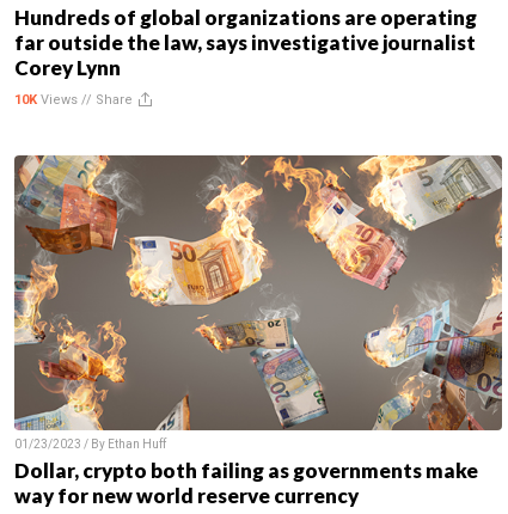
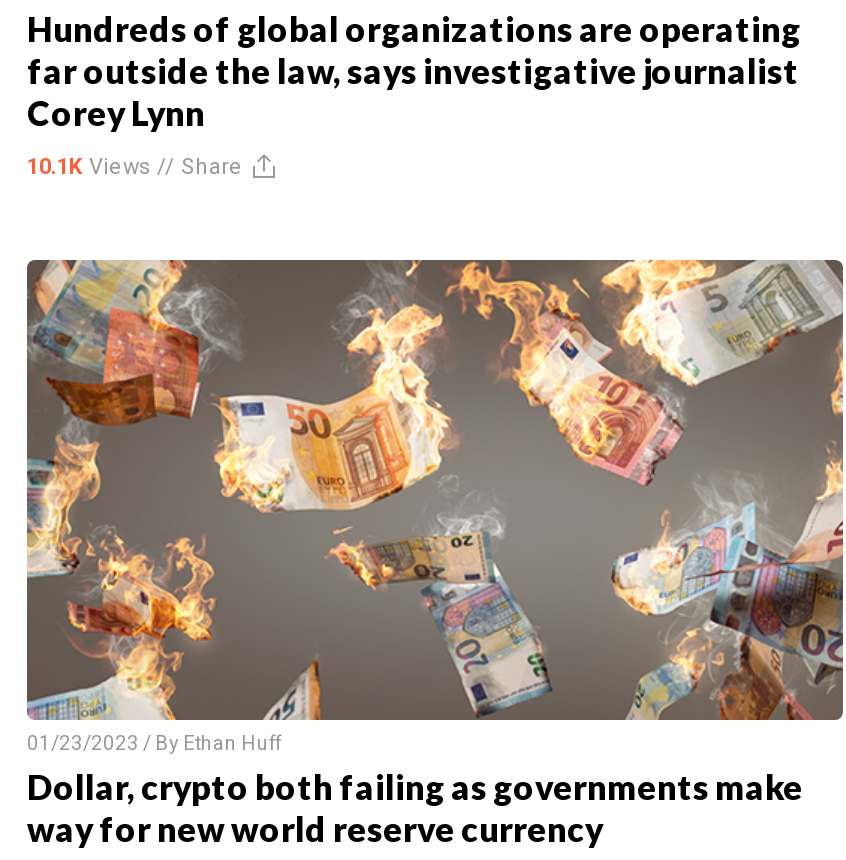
- 10K Views // Share
+ 10.1K Views // Share
